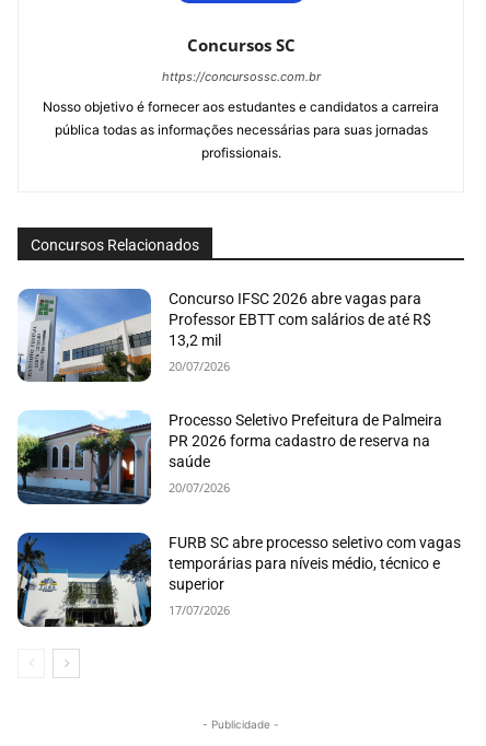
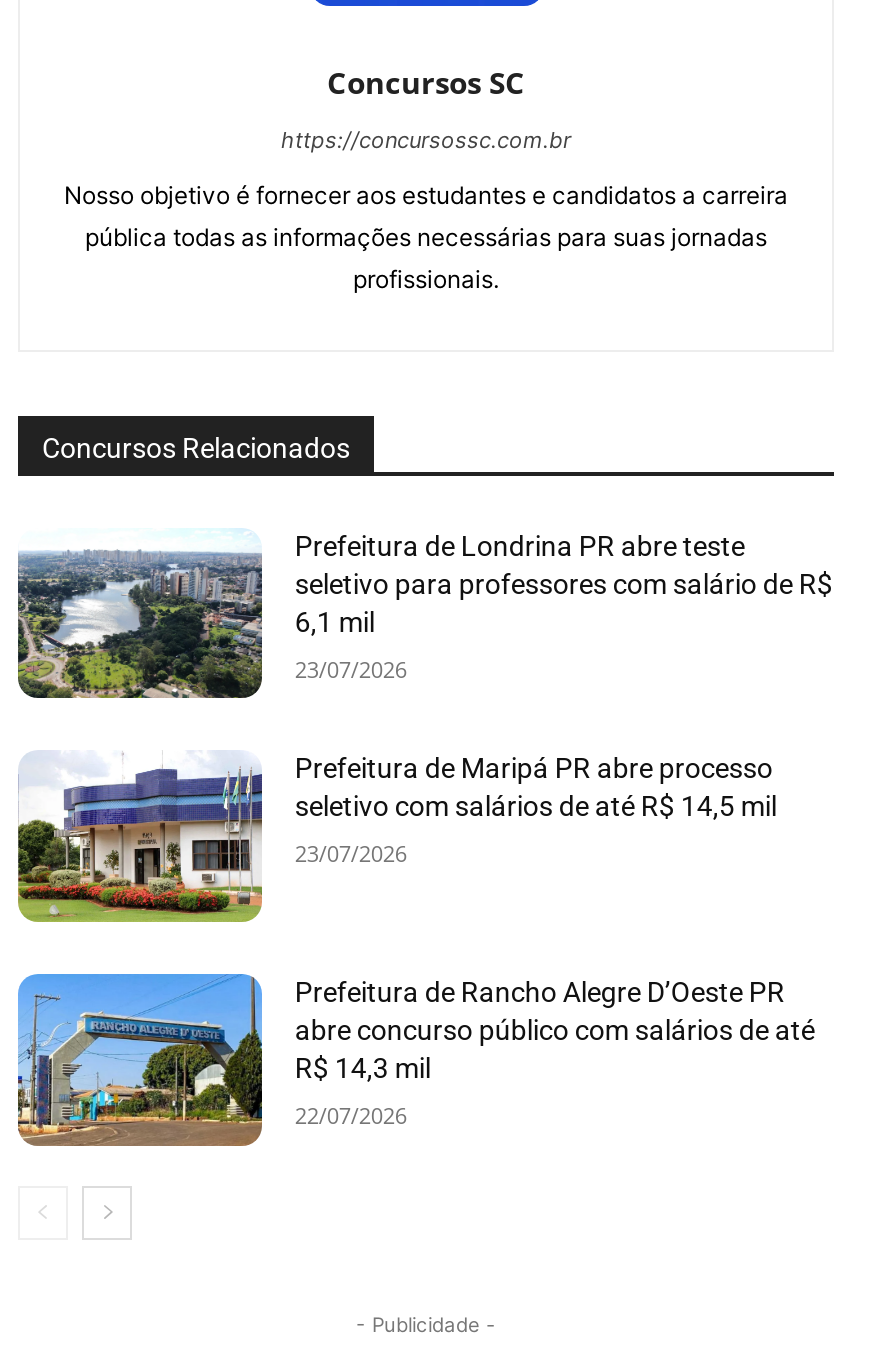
- [image]
- Concurso IFSC 2026 abre vagas para
- Professor EBTT com salários de até R$
- 13,2 mil
+ [image]
+ Prefeitura de Londrina PR abre teste
+ seletivo para professores com salário de R$
+ 6,1 mil

- 20/07/2026
+ 23/07/2026

- [image]
- Processo Seletivo Prefeitura de Palmeira
- PR 2026 forma cadastro de reserva na
- saúde
+ [image]
+ Prefeitura de Maripá PR abre processo
+ seletivo com salários de até R$ 14,5 mil

- 20/07/2026
+ 23/07/2026

- [image]
- FURB SC abre processo seletivo com vagas
- temporárias para níveis médio, técnico e
- superior
+ [image]
+ Prefeitura de Rancho Alegre D’Oeste PR
+ abre concurso público com salários de até
+ R$ 14,3 mil

- 17/07/2026
+ 22/07/2026
